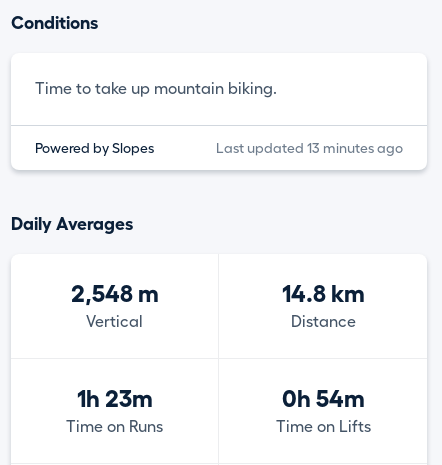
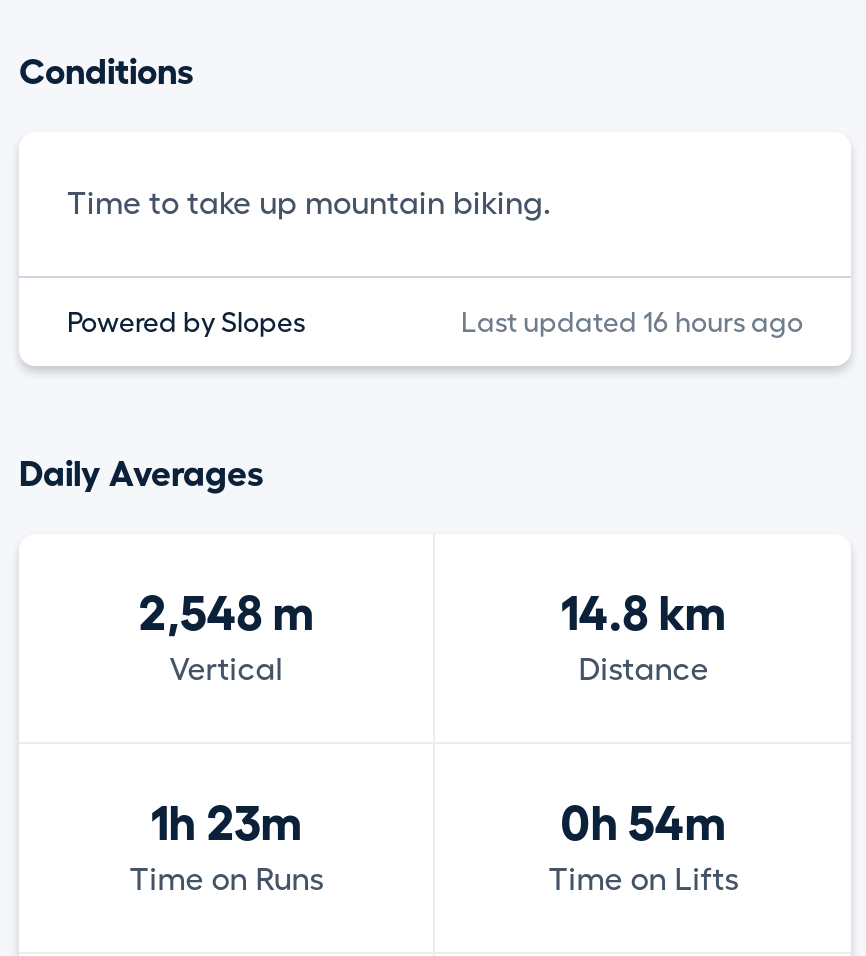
- Last updated 13 minutes ago
+ Last updated 16 hours ago
